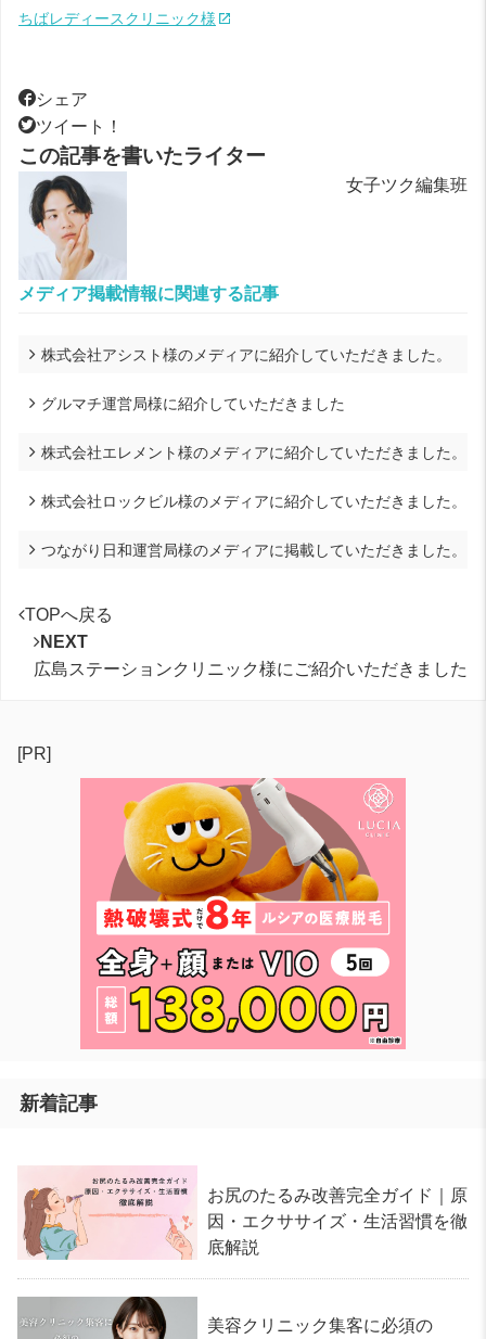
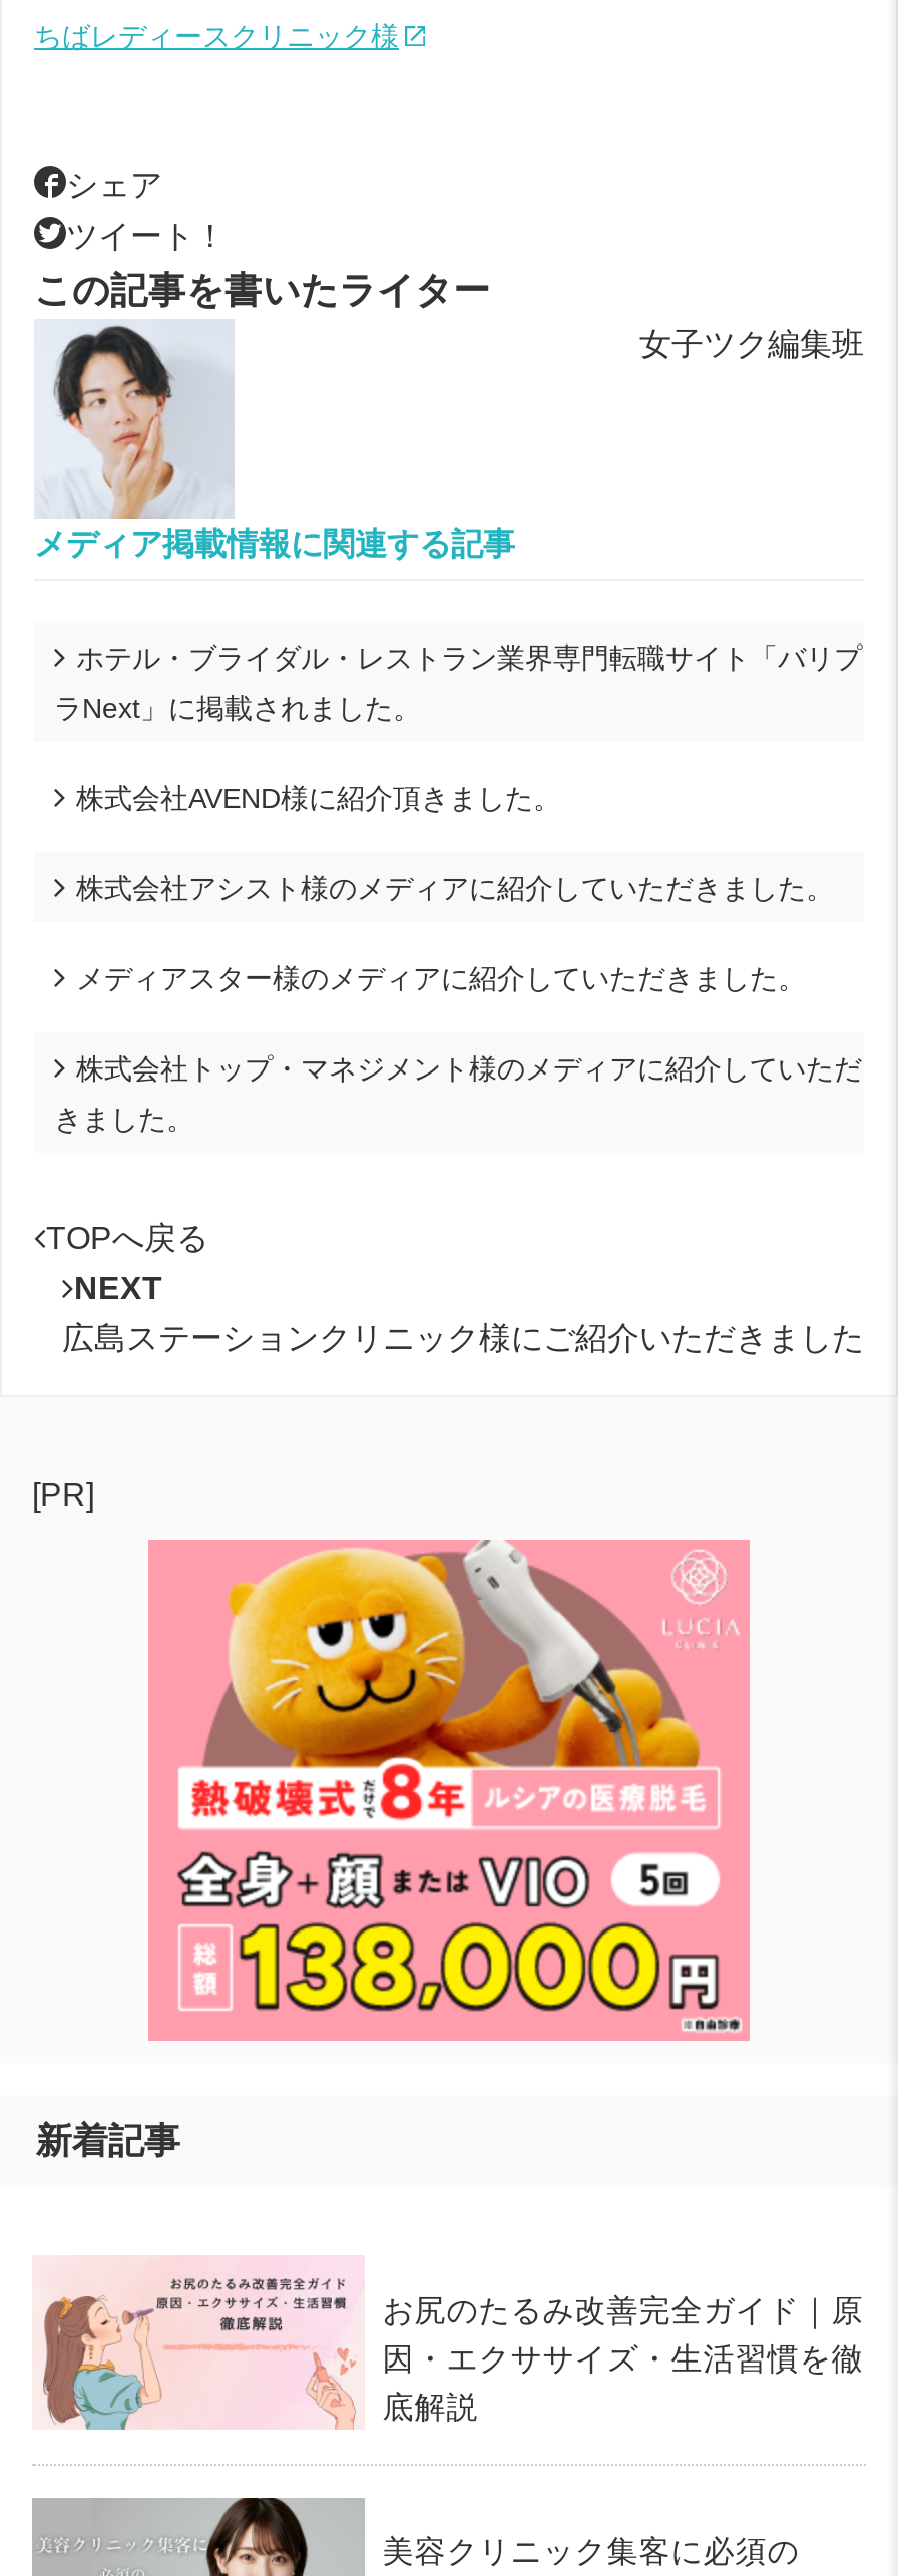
+ ホテル・ブライダル・レストラン業界専門転職サイト「バリプ
+ ラNext」に掲載されました。
+ 株式会社AVEND様に紹介頂きました。

moved down: 株式会社アシスト様のメディアに紹介していただきました。

- グルマチ運営局様に紹介していただきました
- 株式会社エレメント様のメディアに紹介していただきました。
- 株式会社ロックビル様のメディアに紹介していただきました。
- つながり日和運営局様のメディアに掲載していただきました。
+ メディアスター様のメディアに紹介していただきました。
+ 株式会社トップ・マネジメント様のメディアに紹介していただ
+ きました。
